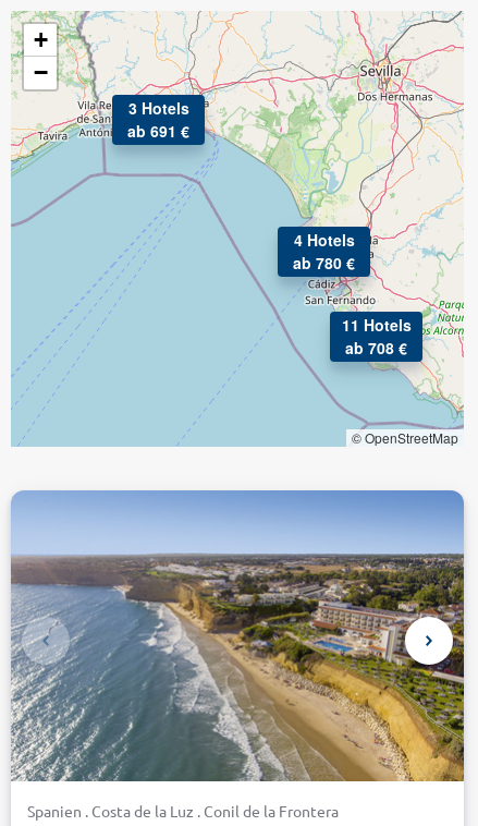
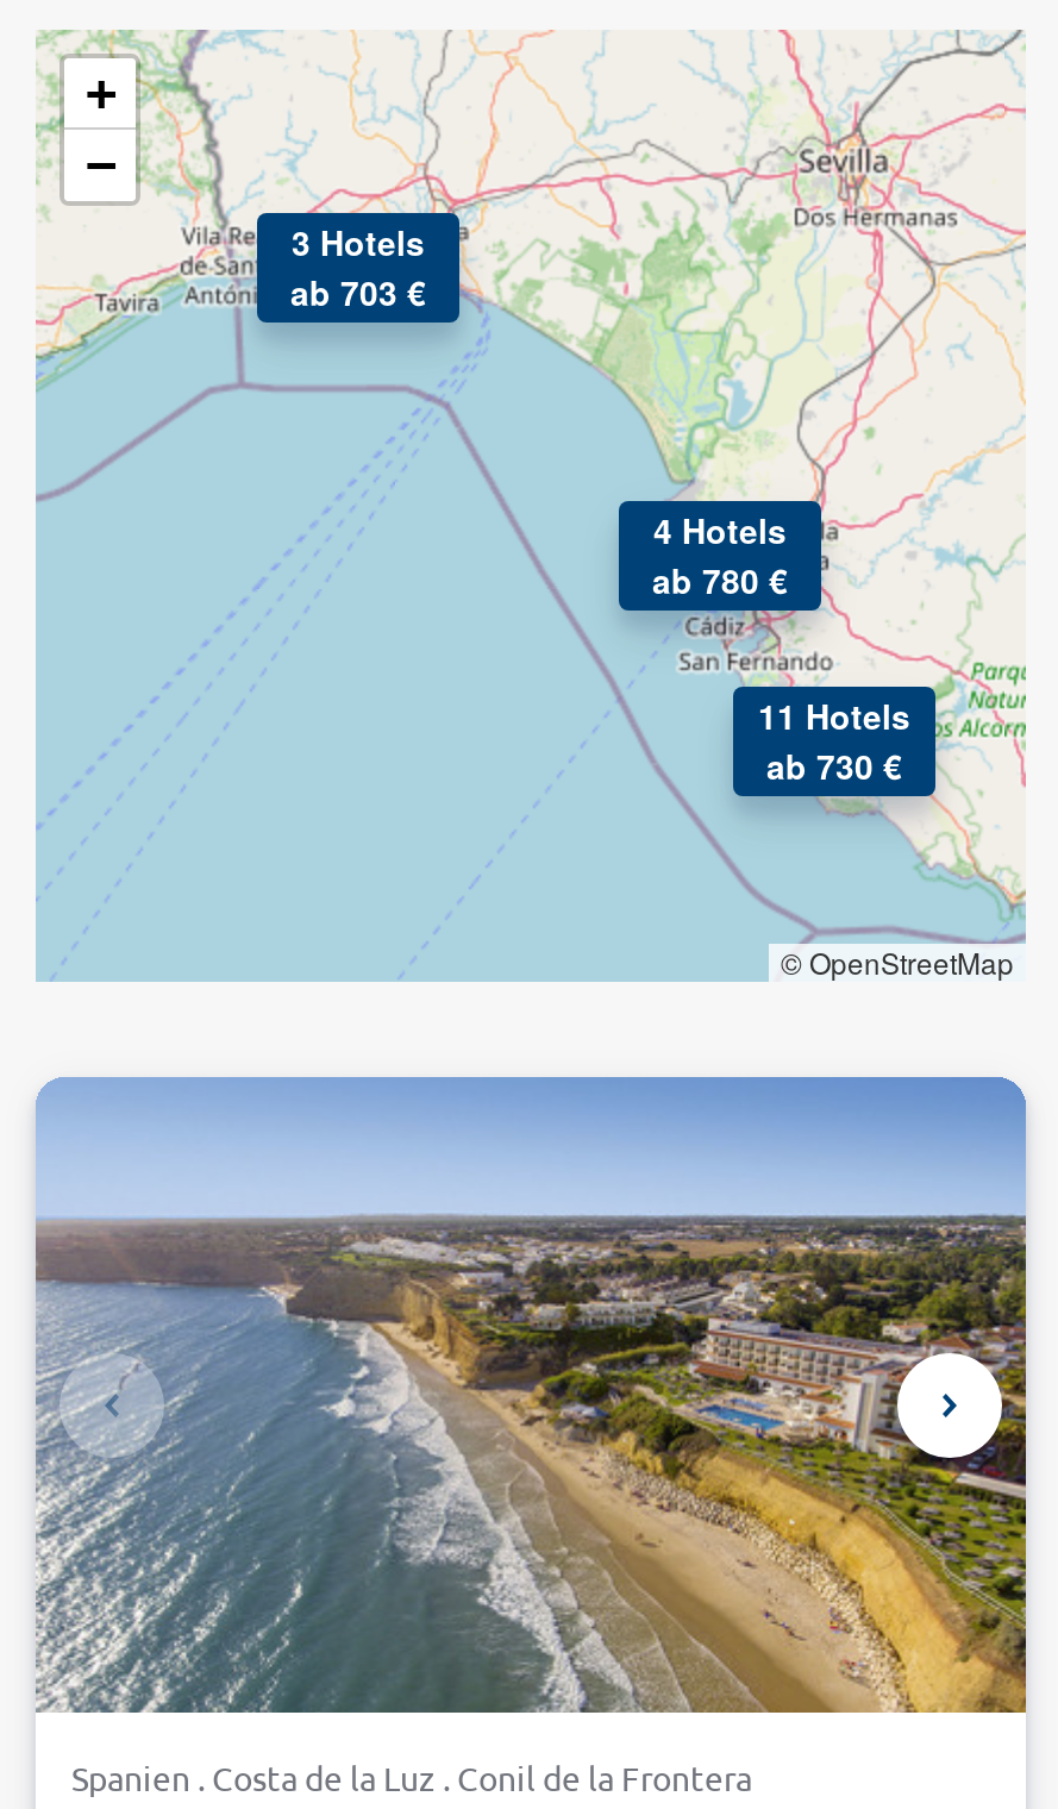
- ab 691 €
+ ab 703 €

- ab 708 €
+ ab 730 €
